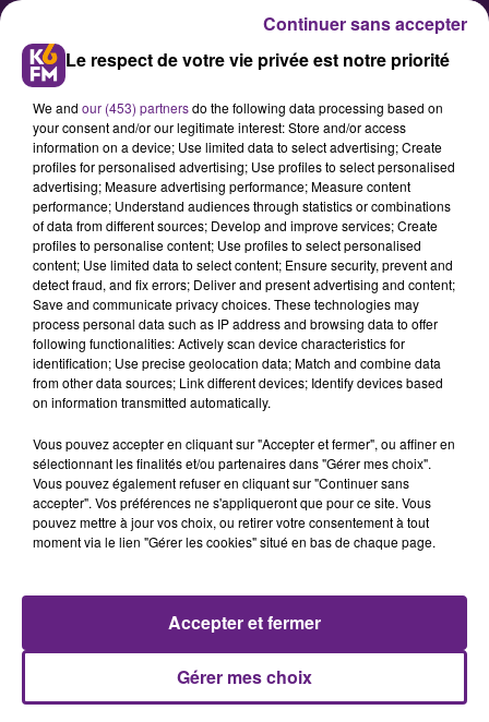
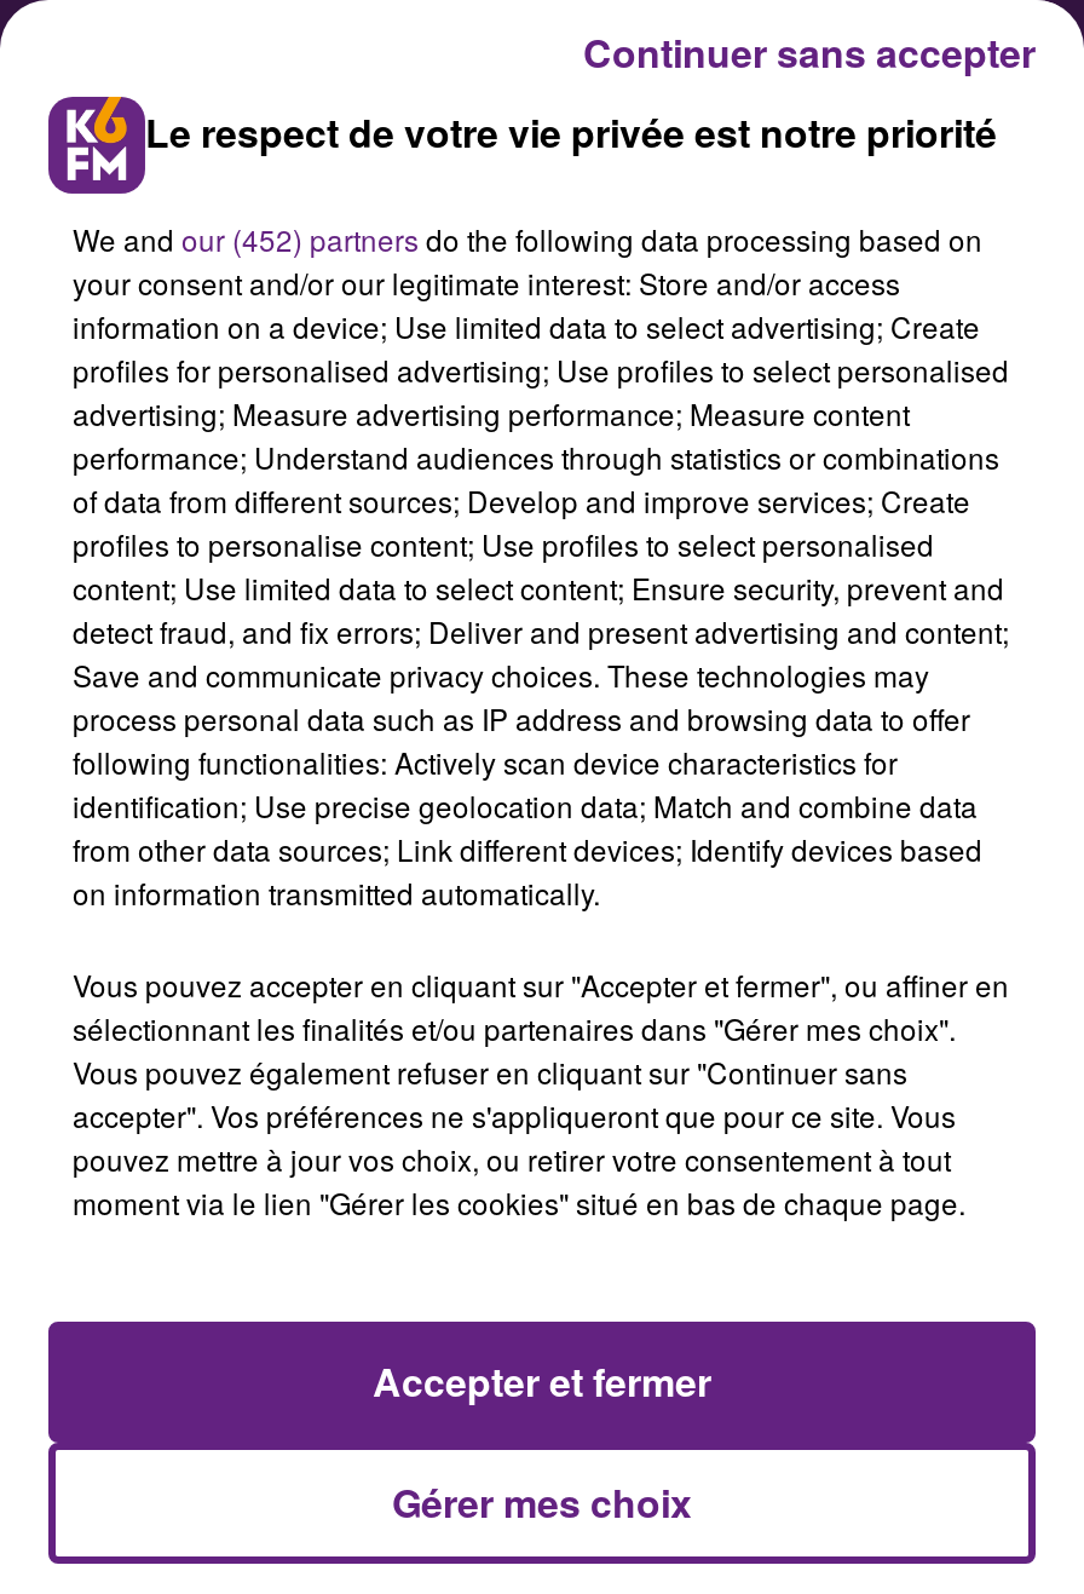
- We and our (453) partners do the following data processing based on
+ We and our (452) partners do the following data processing based on
